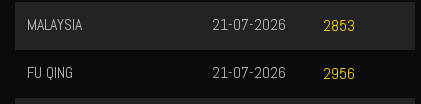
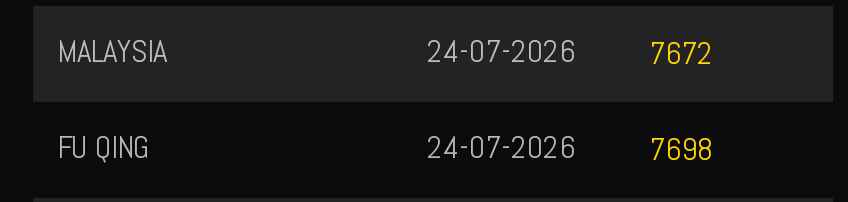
- 21-07-2026
+ 24-07-2026

- 2853
+ 7672

- 21-07-2026
+ 24-07-2026

- 2956
+ 7698
